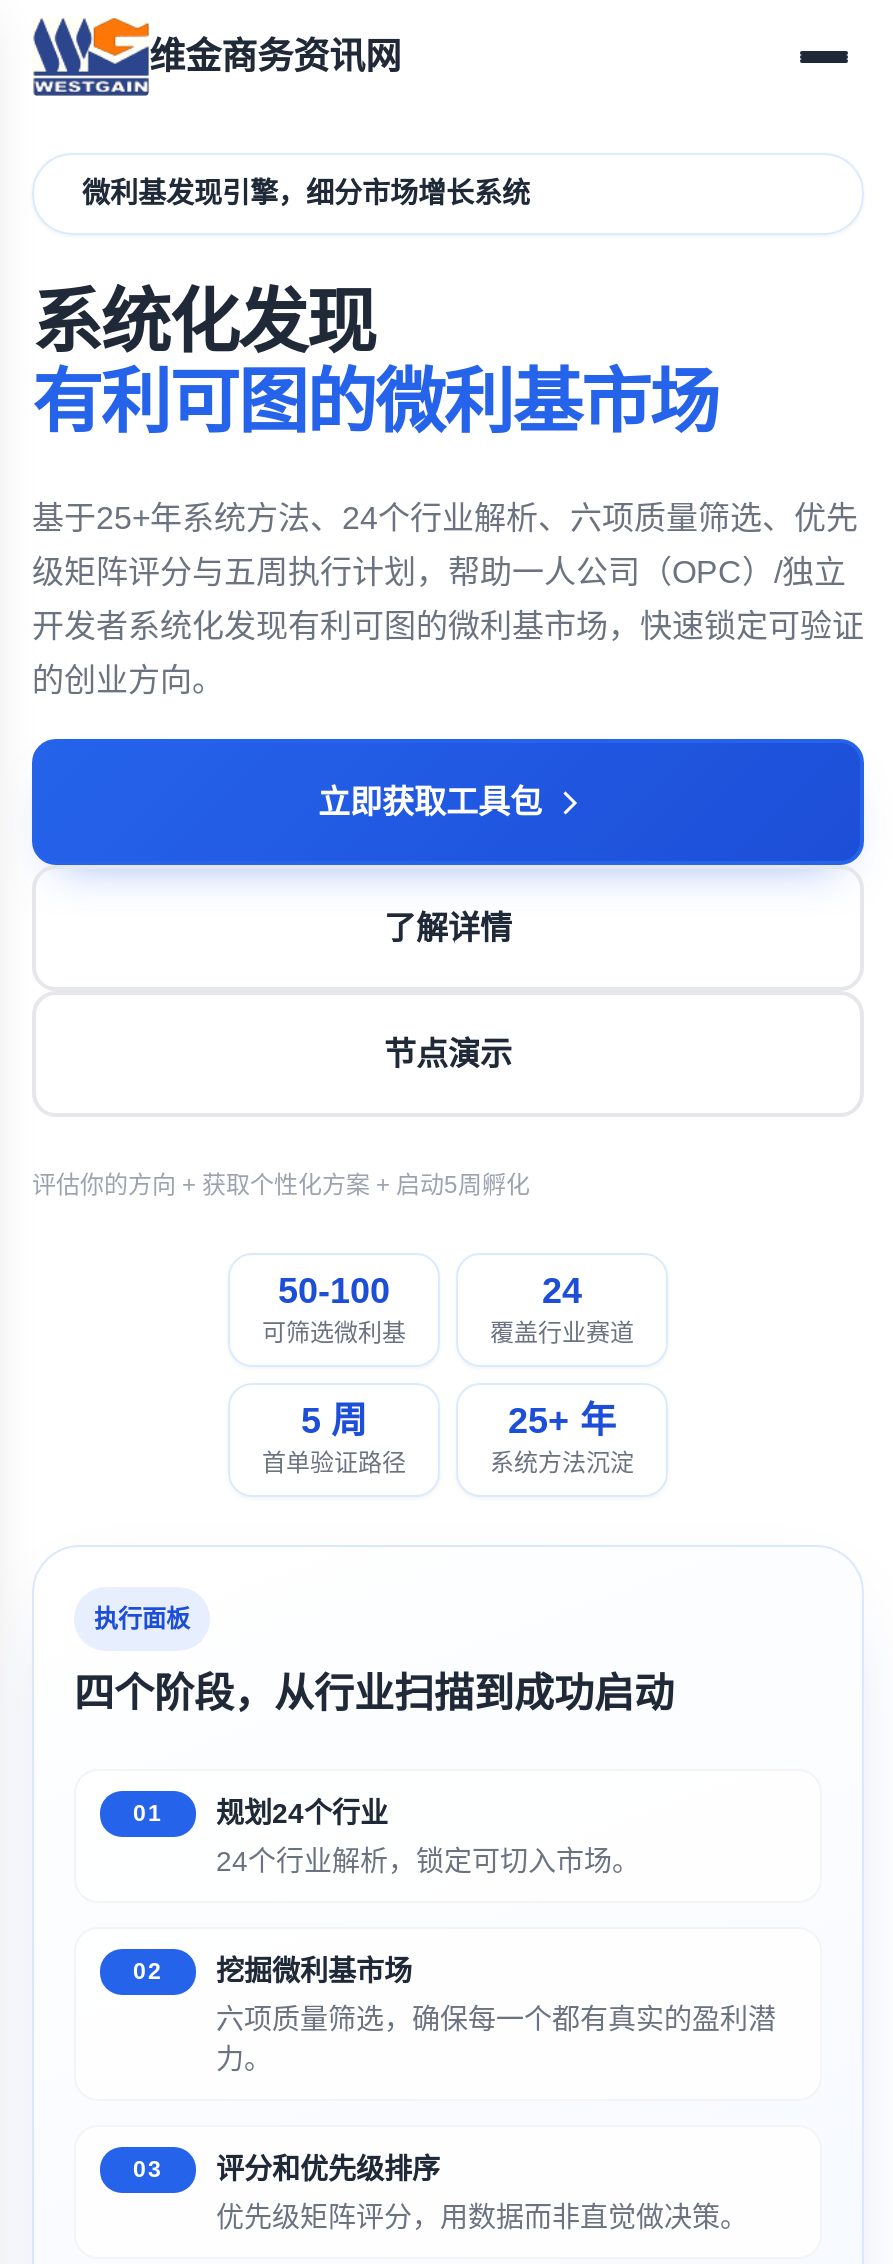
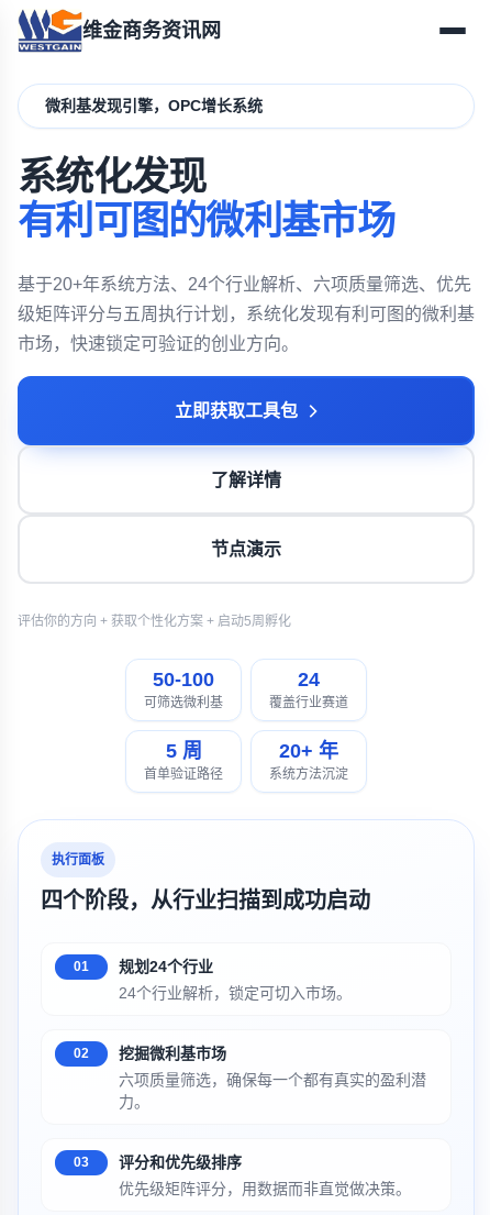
- 微利基发现引擎，细分市场增长系统
+ 微利基发现引擎，OPC增长系统

- 基于25+年系统方法、24个行业解析、六项质量筛选、优先
- 级矩阵评分与五周执行计划，帮助一人公司（OPC）/独立
- 开发者系统化发现有利可图的微利基市场，快速锁定可验证
- 的创业方向。
+ 基于20+年系统方法、24个行业解析、六项质量筛选、优先
+ 级矩阵评分与五周执行计划，系统化发现有利可图的微利基
+ 市场，快速锁定可验证的创业方向。

- 25+ 年
+ 20+ 年
